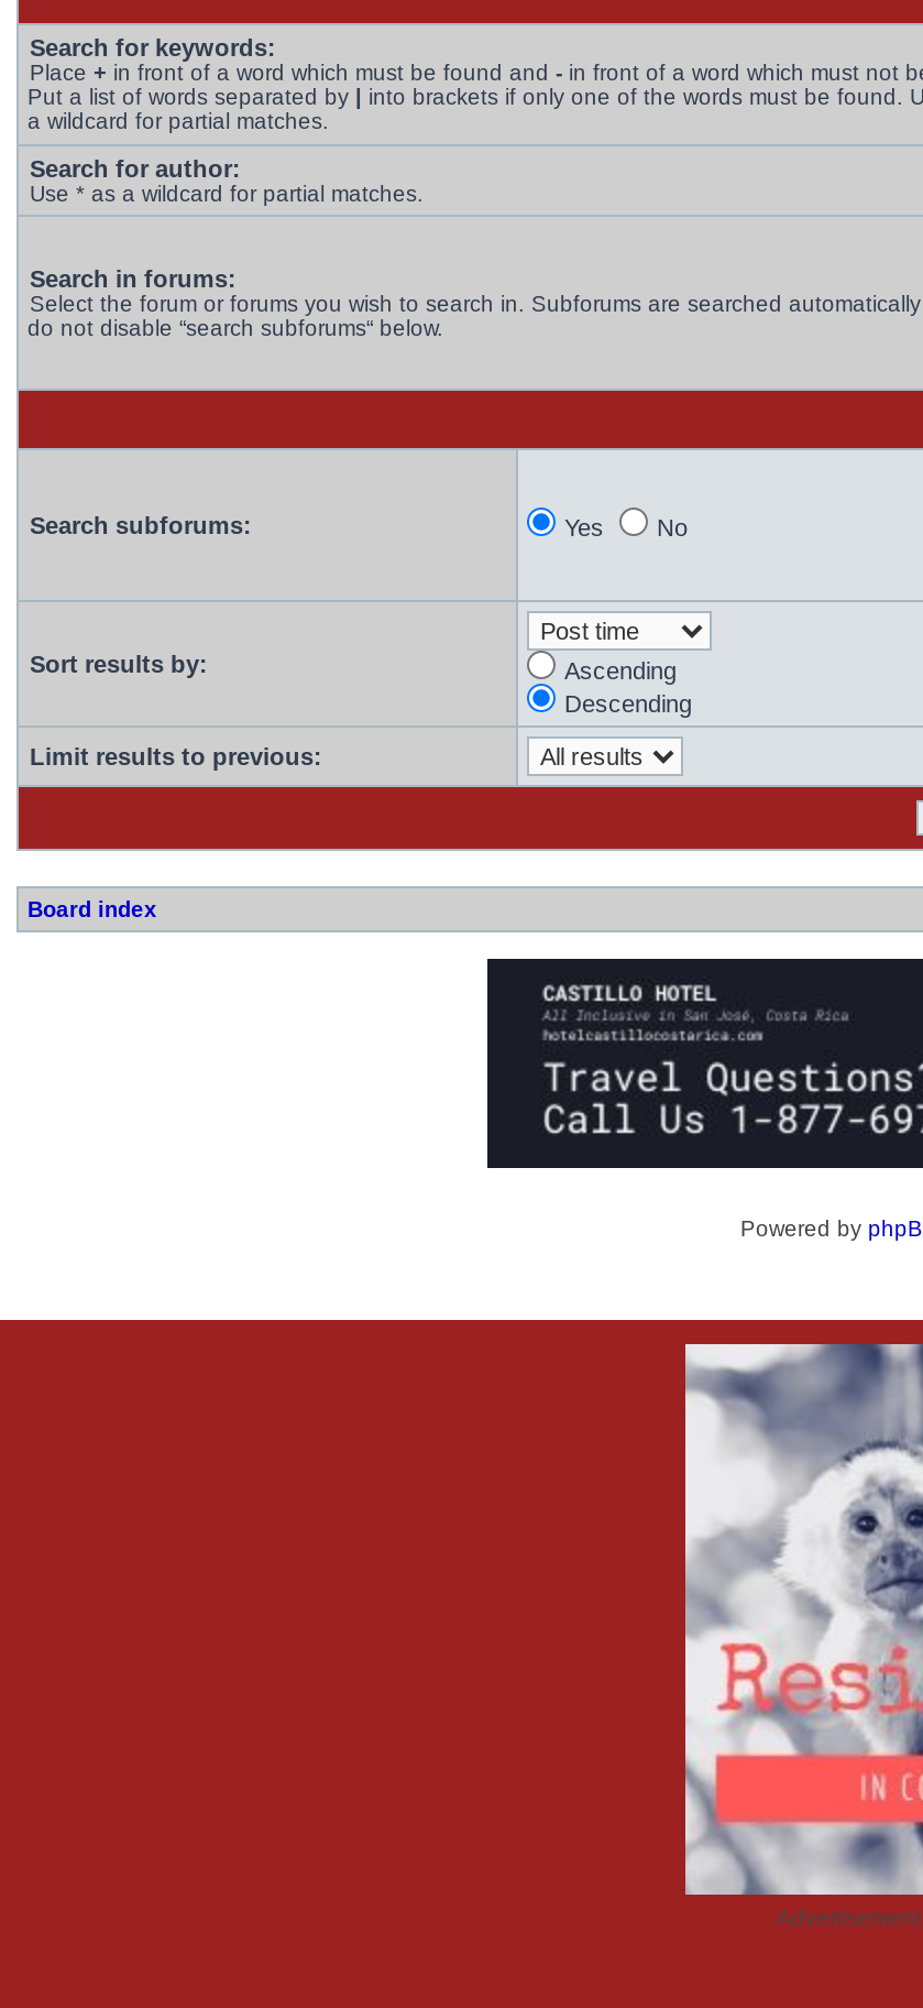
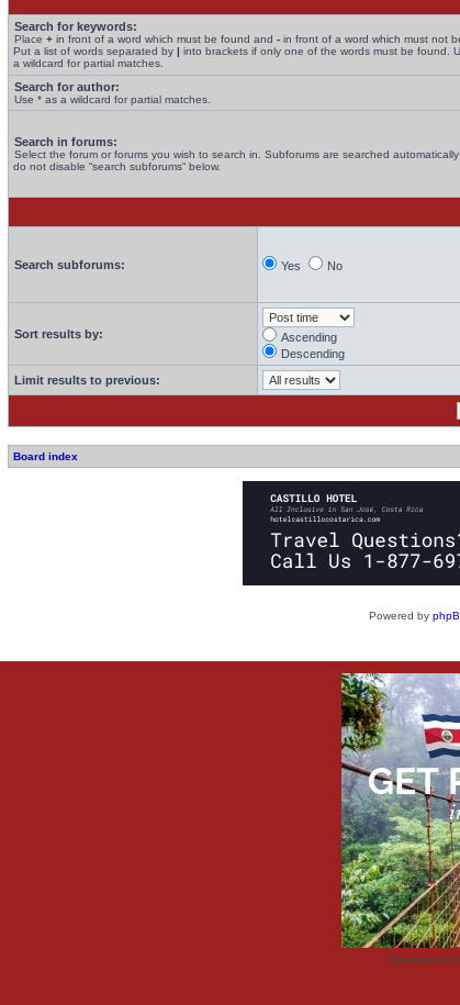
- [image]
+ [image]
